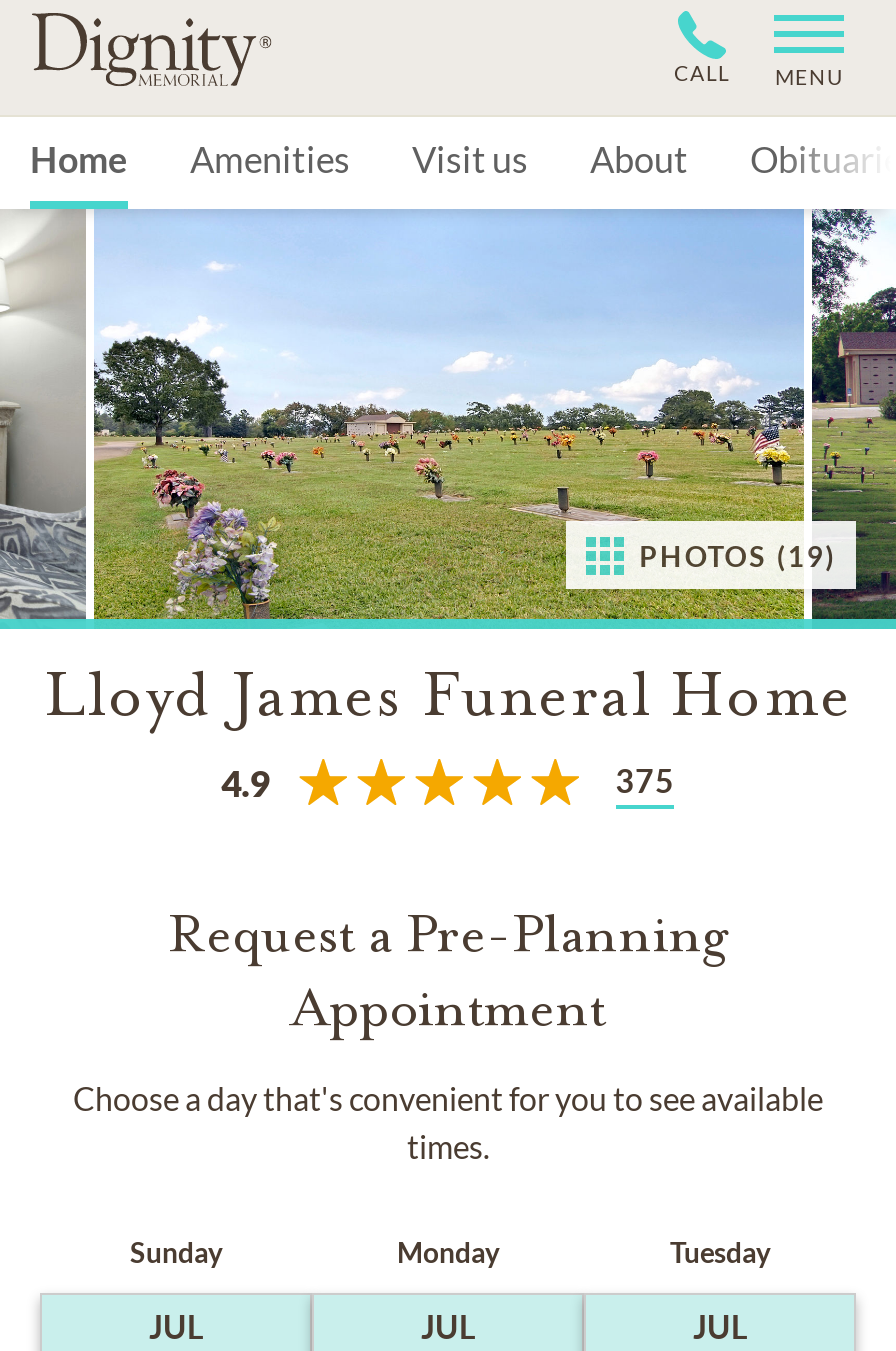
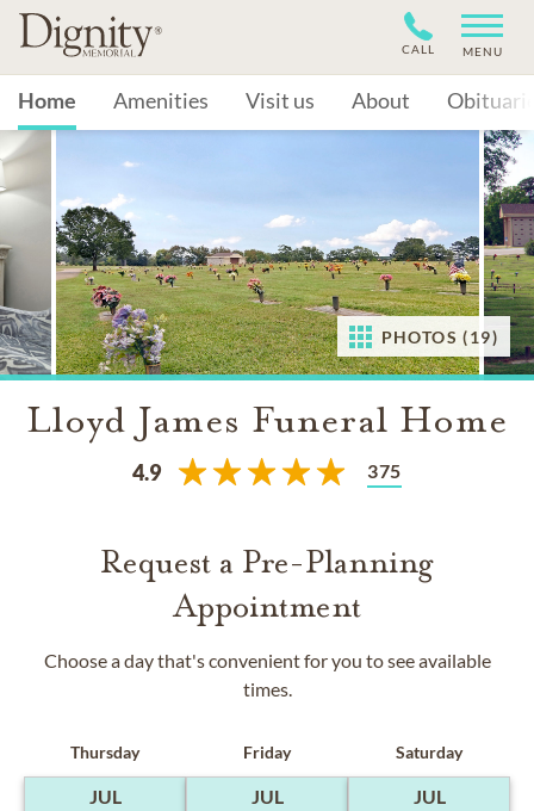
- Sunday
+ Thursday

- Monday
+ Friday

- Tuesday
+ Saturday
